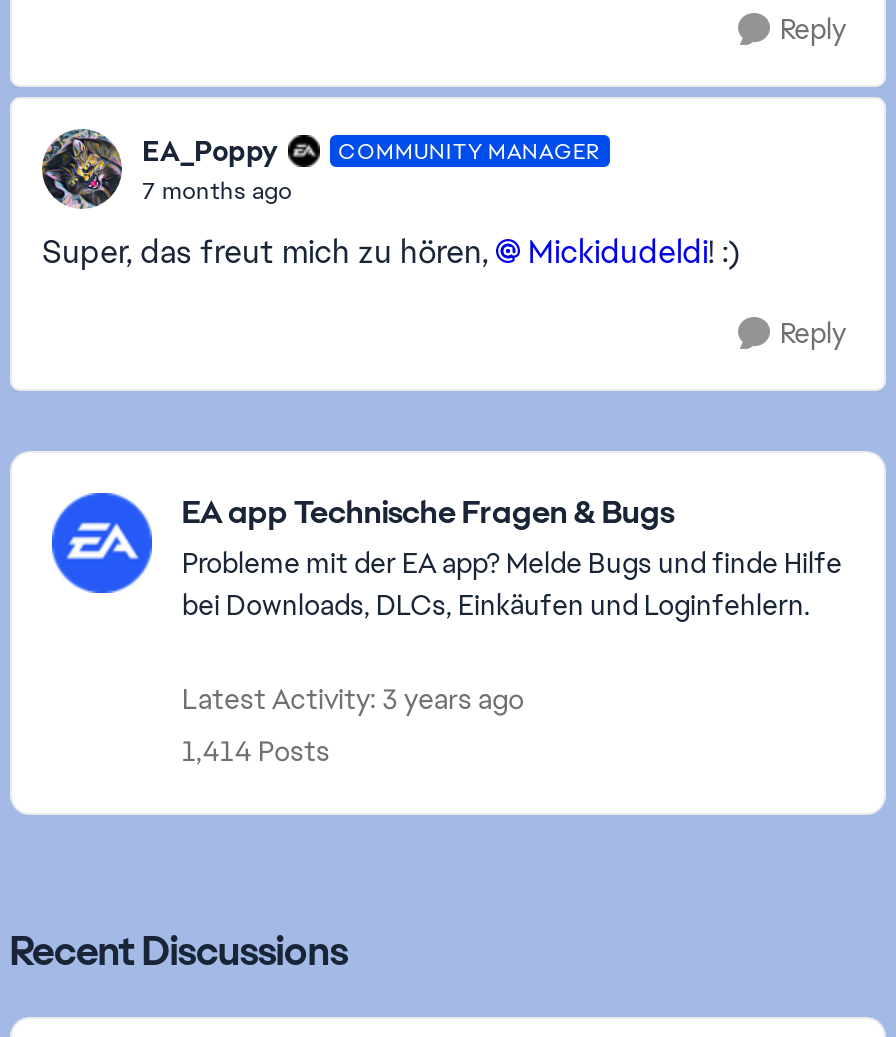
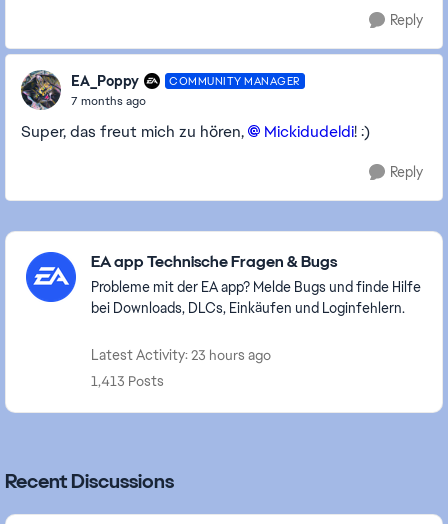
- Latest Activity: 3 years ago
+ Latest Activity: 23 hours ago

- 1,414 Posts
+ 1,413 Posts
